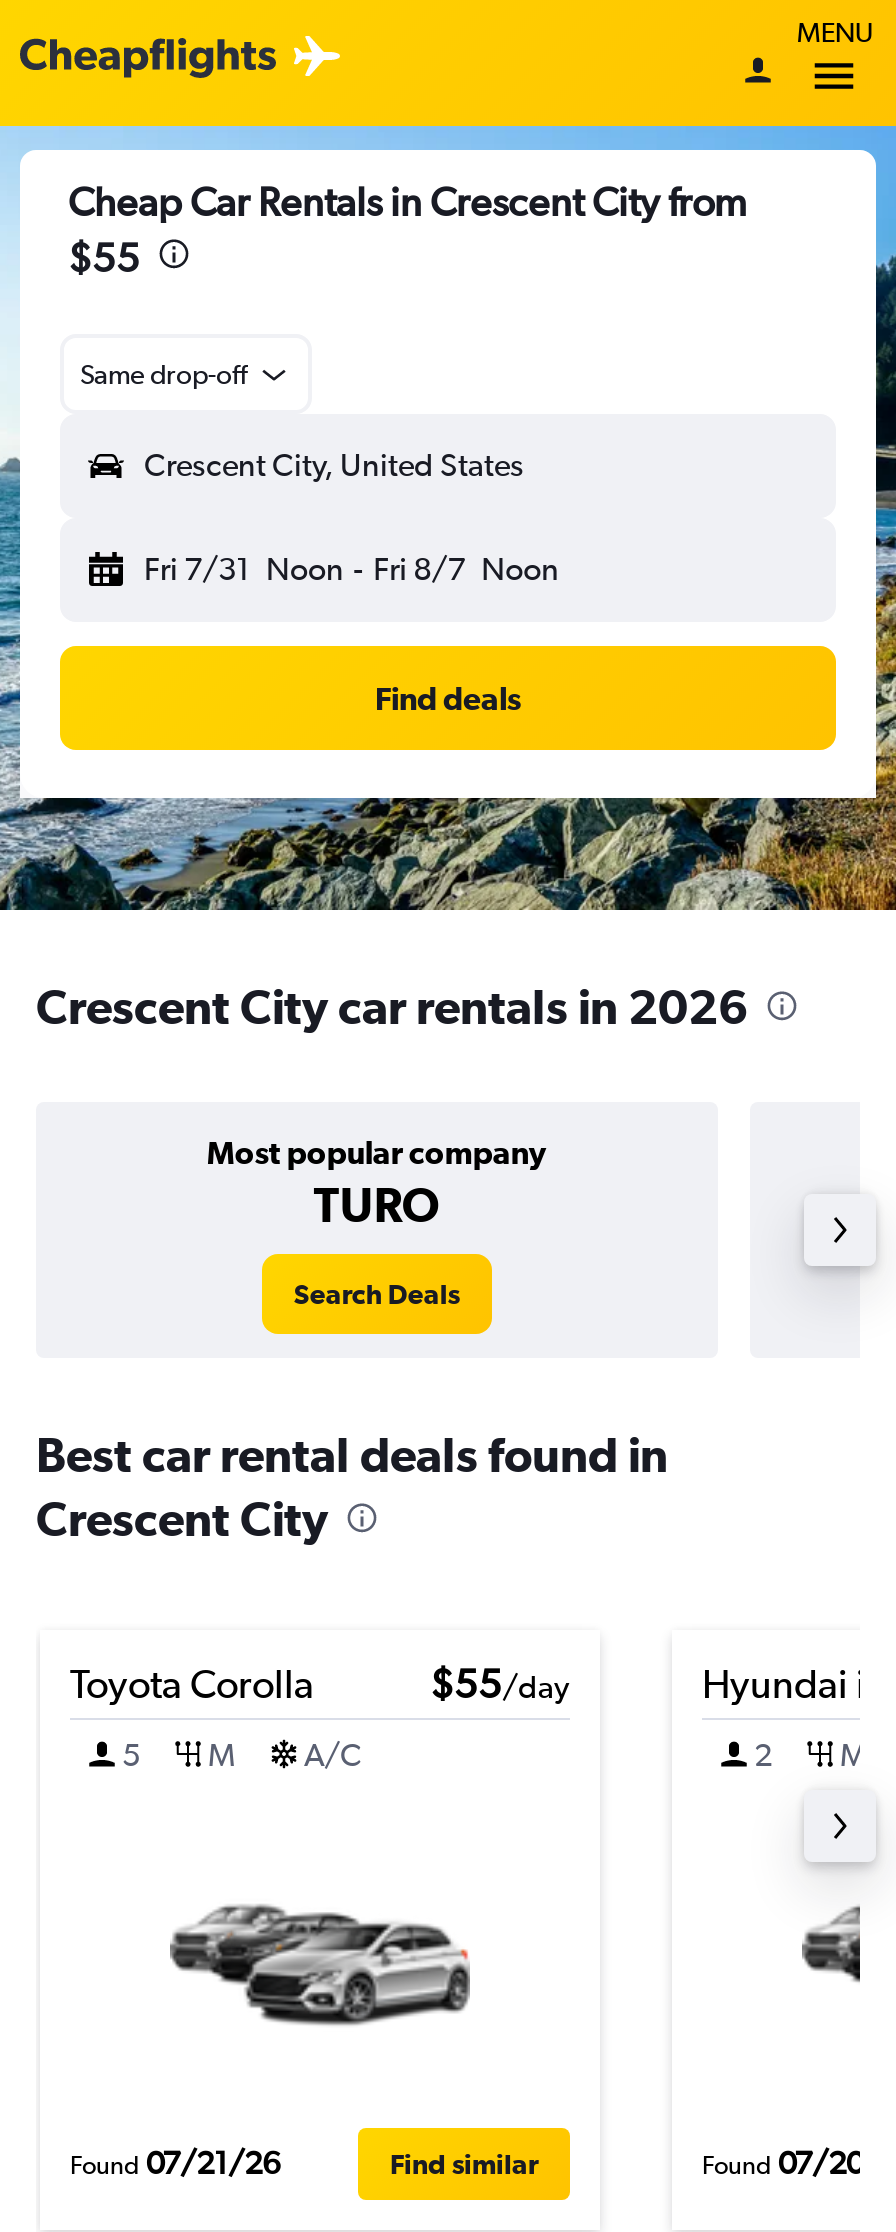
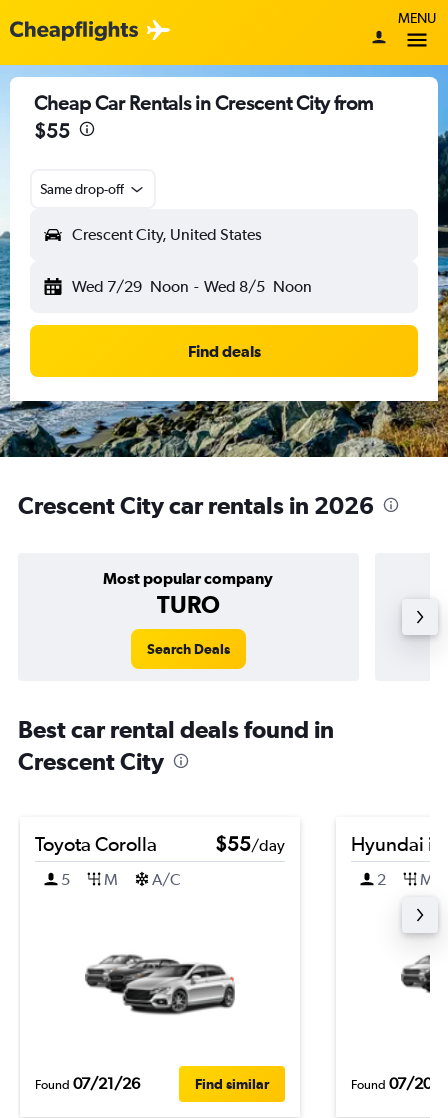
- Fri 7/31 Noon - Fri 8/7 Noon
+ Wed 7/29 Noon - Wed 8/5 Noon
